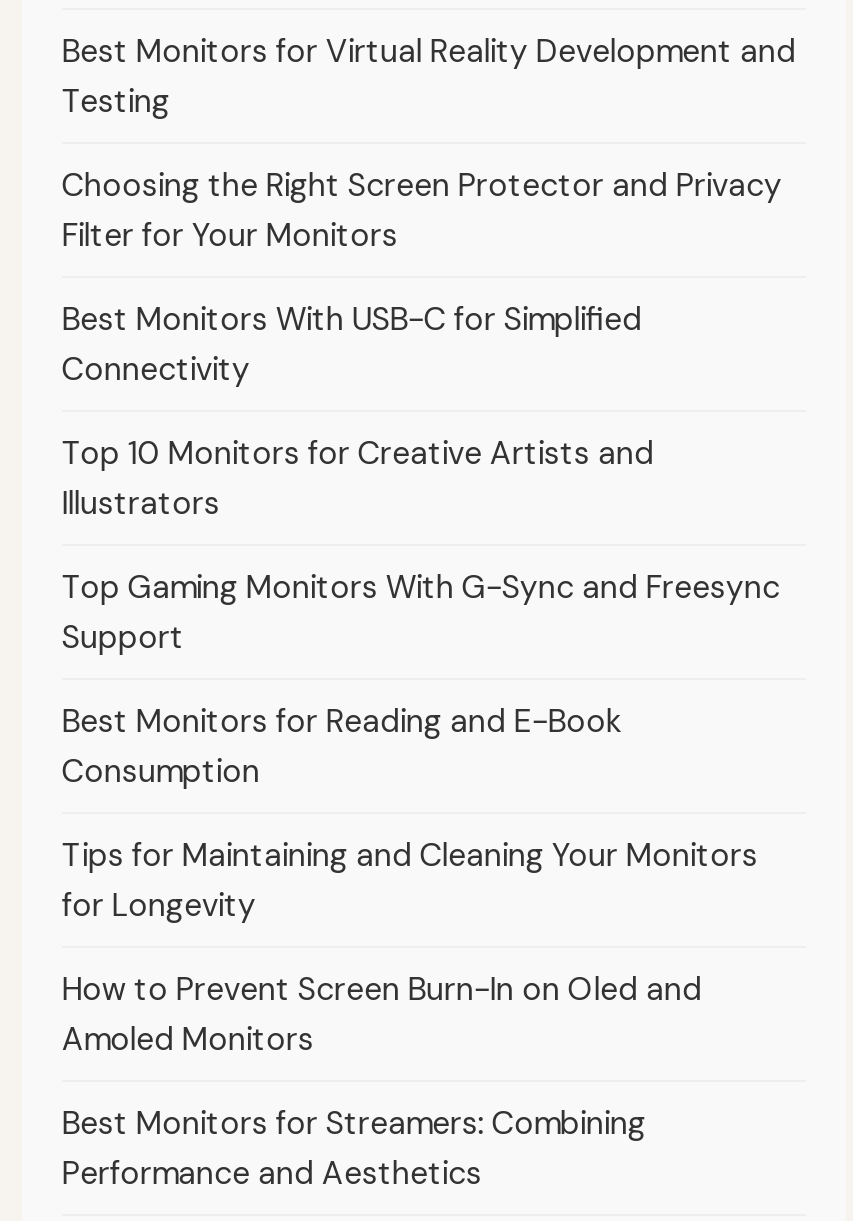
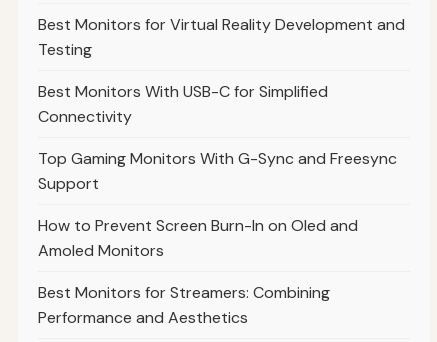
- Choosing the Right Screen Protector and Privacy
- Filter for Your Monitors

- Top 10 Monitors for Creative Artists and
- Illustrators

- Best Monitors for Reading and E-Book
- Consumption
- Tips for Maintaining and Cleaning Your Monitors
- for Longevity
